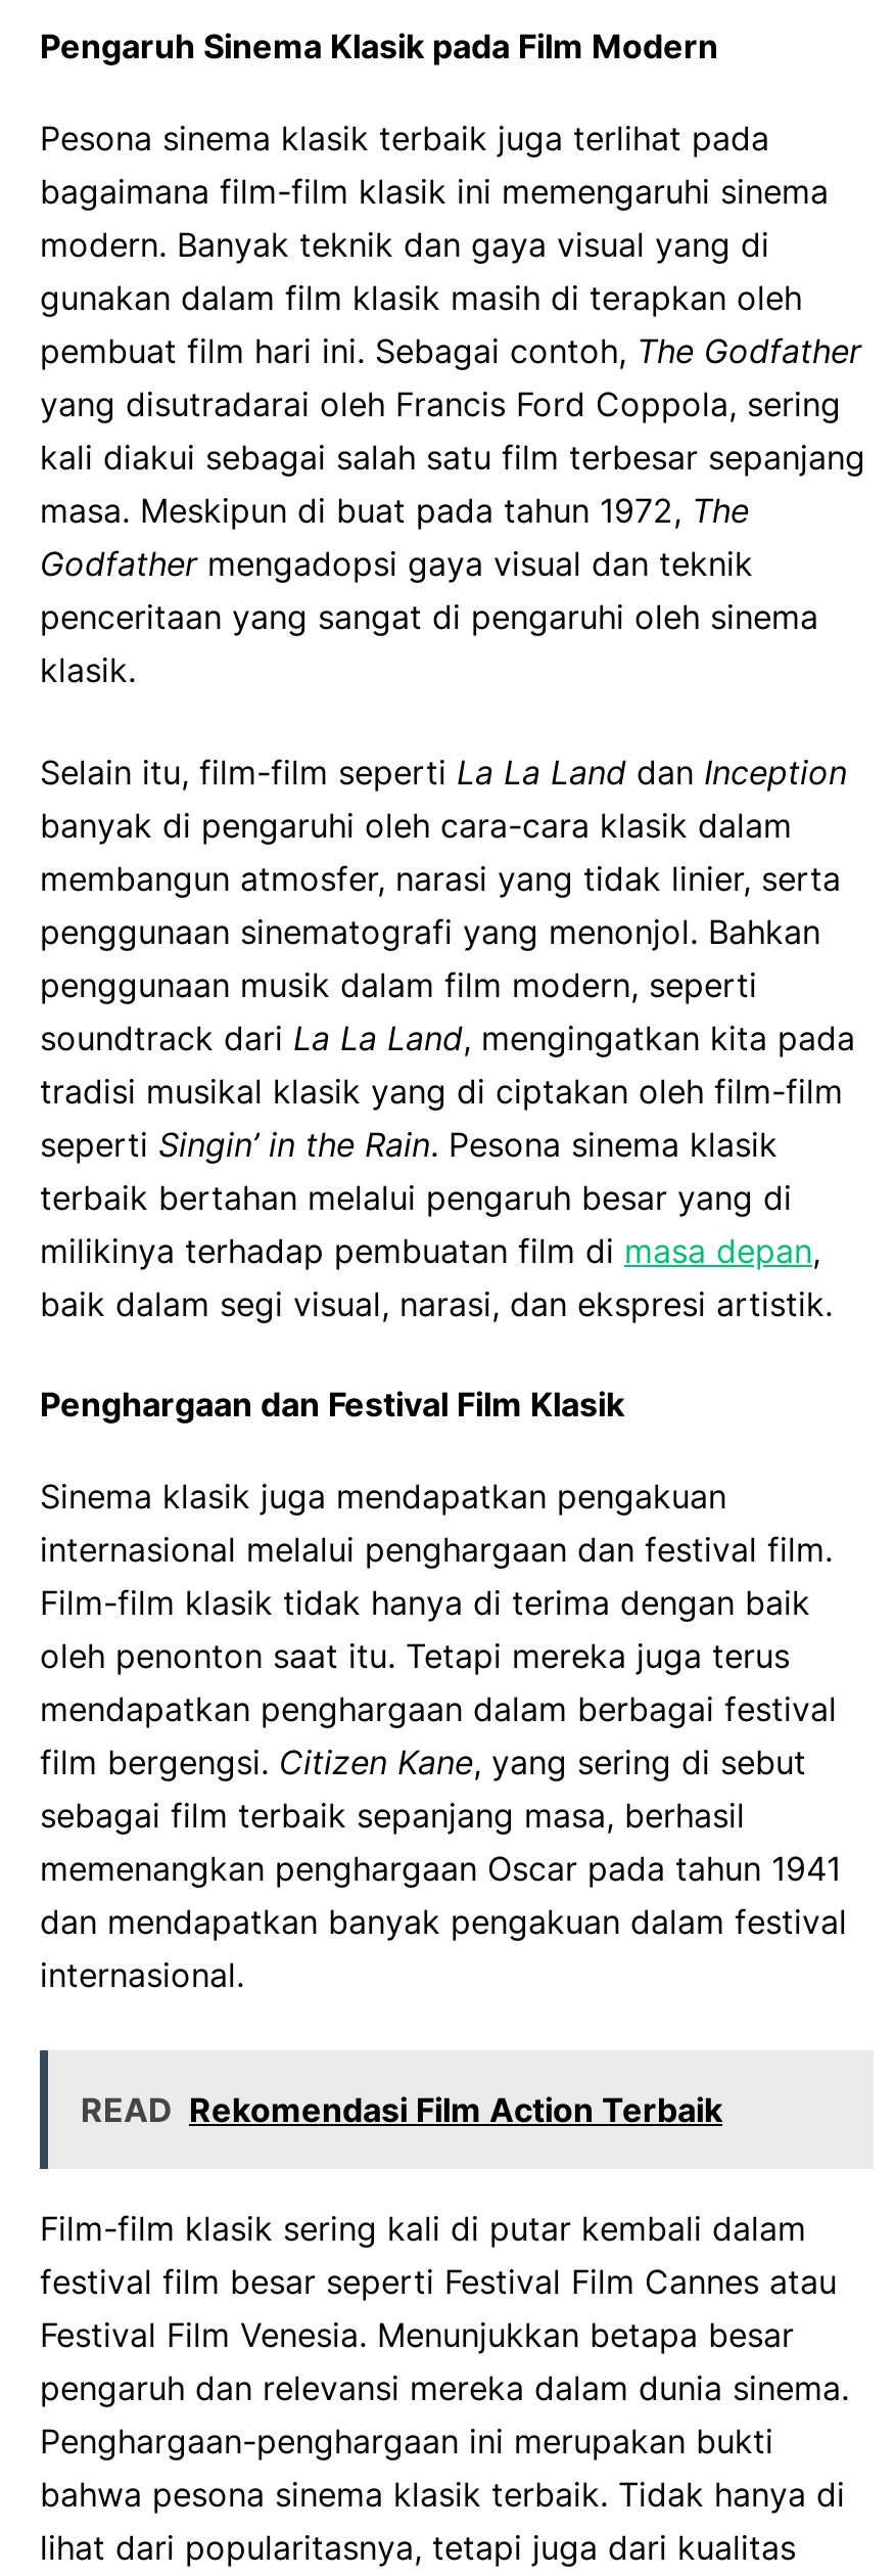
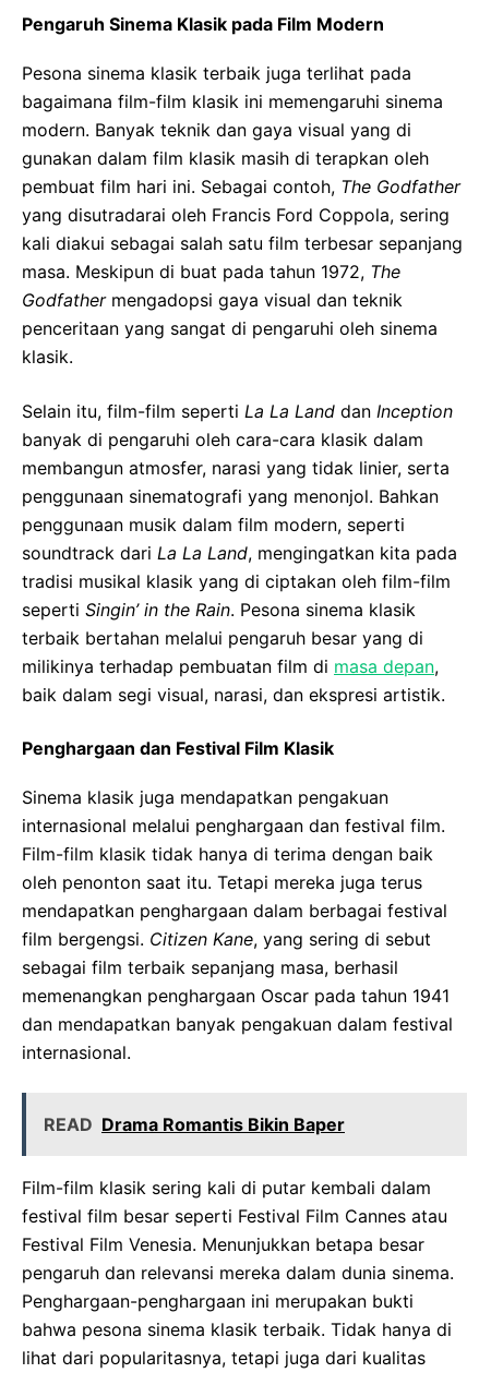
- READ Rekomendasi Film Action Terbaik
+ READ Drama Romantis Bikin Baper
